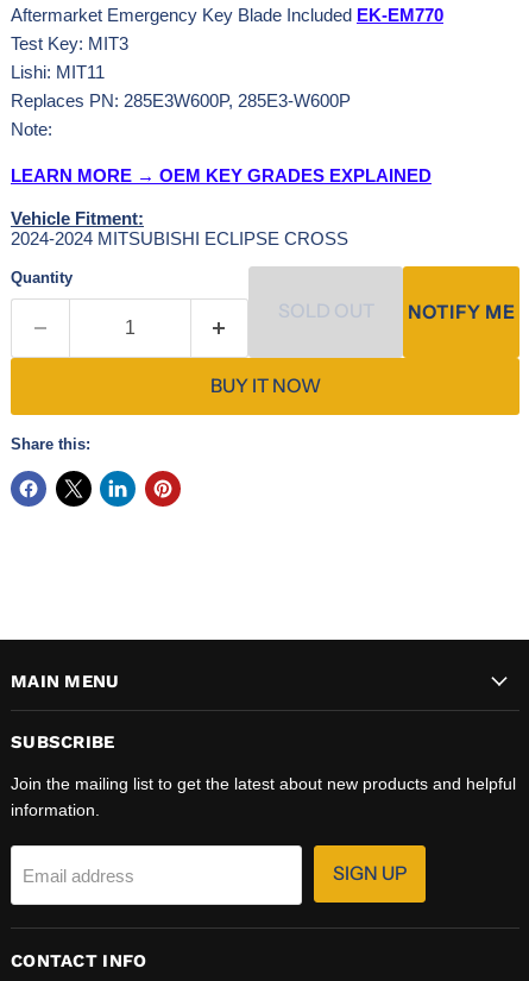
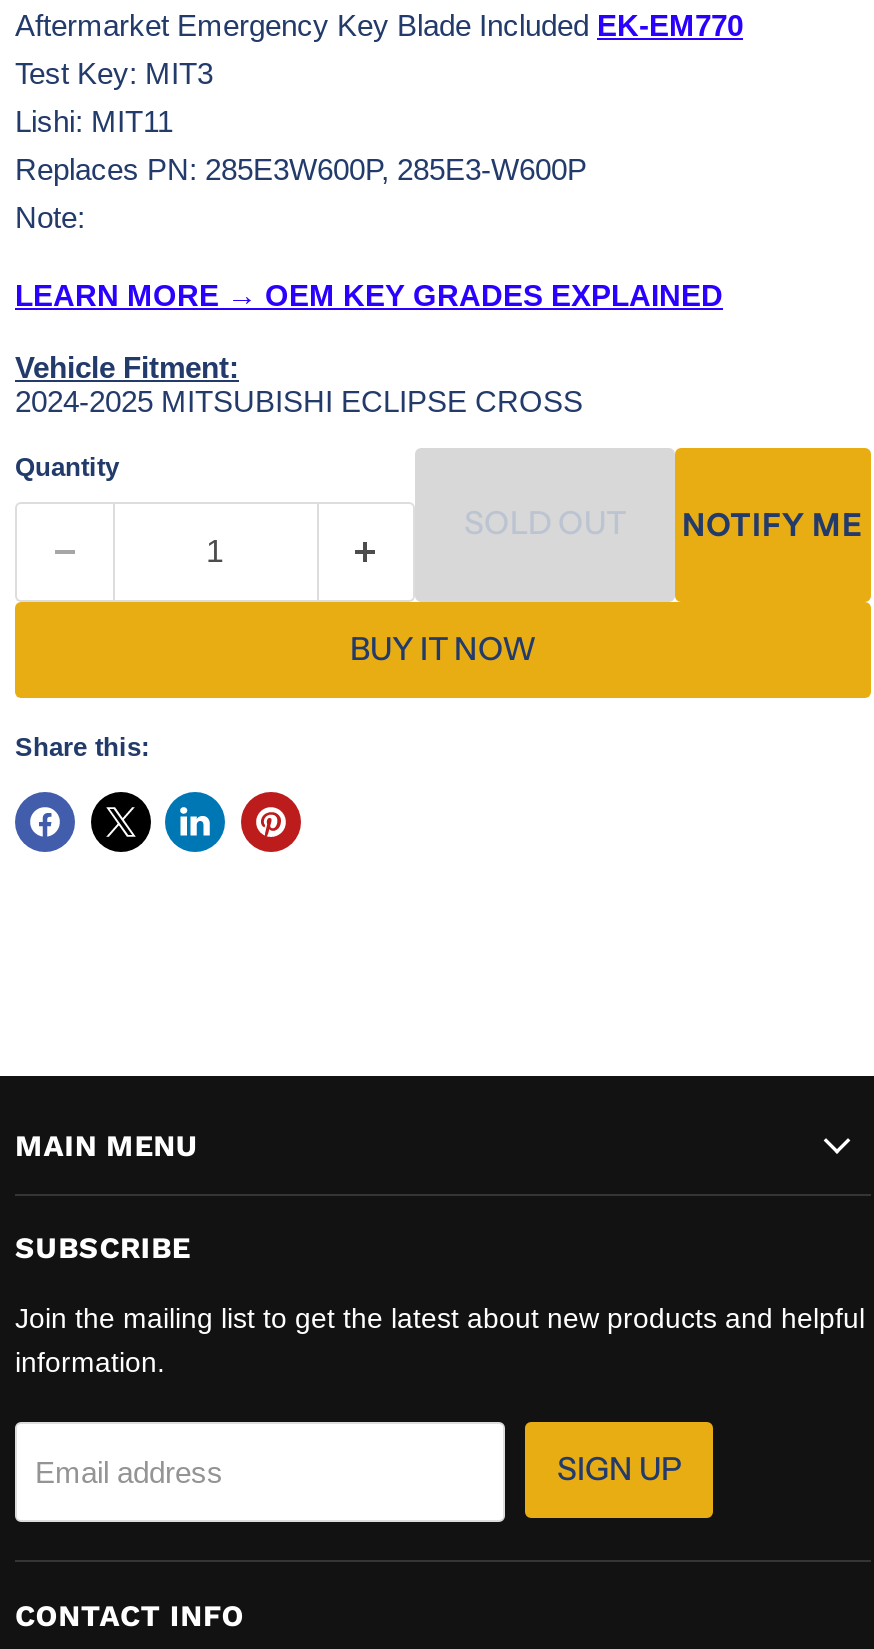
- 2024-2024 MITSUBISHI ECLIPSE CROSS
+ 2024-2025 MITSUBISHI ECLIPSE CROSS
